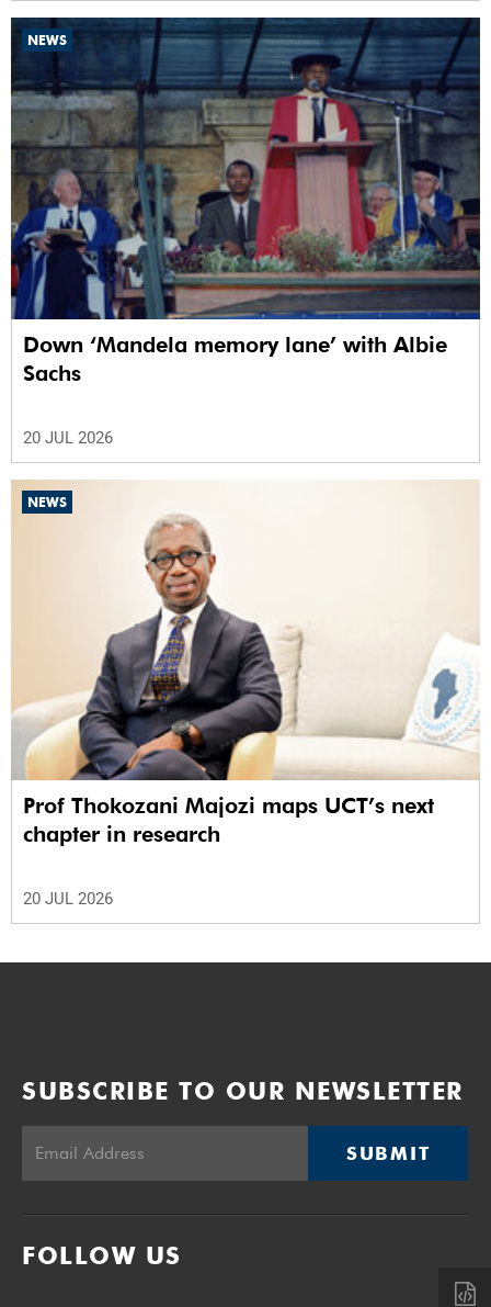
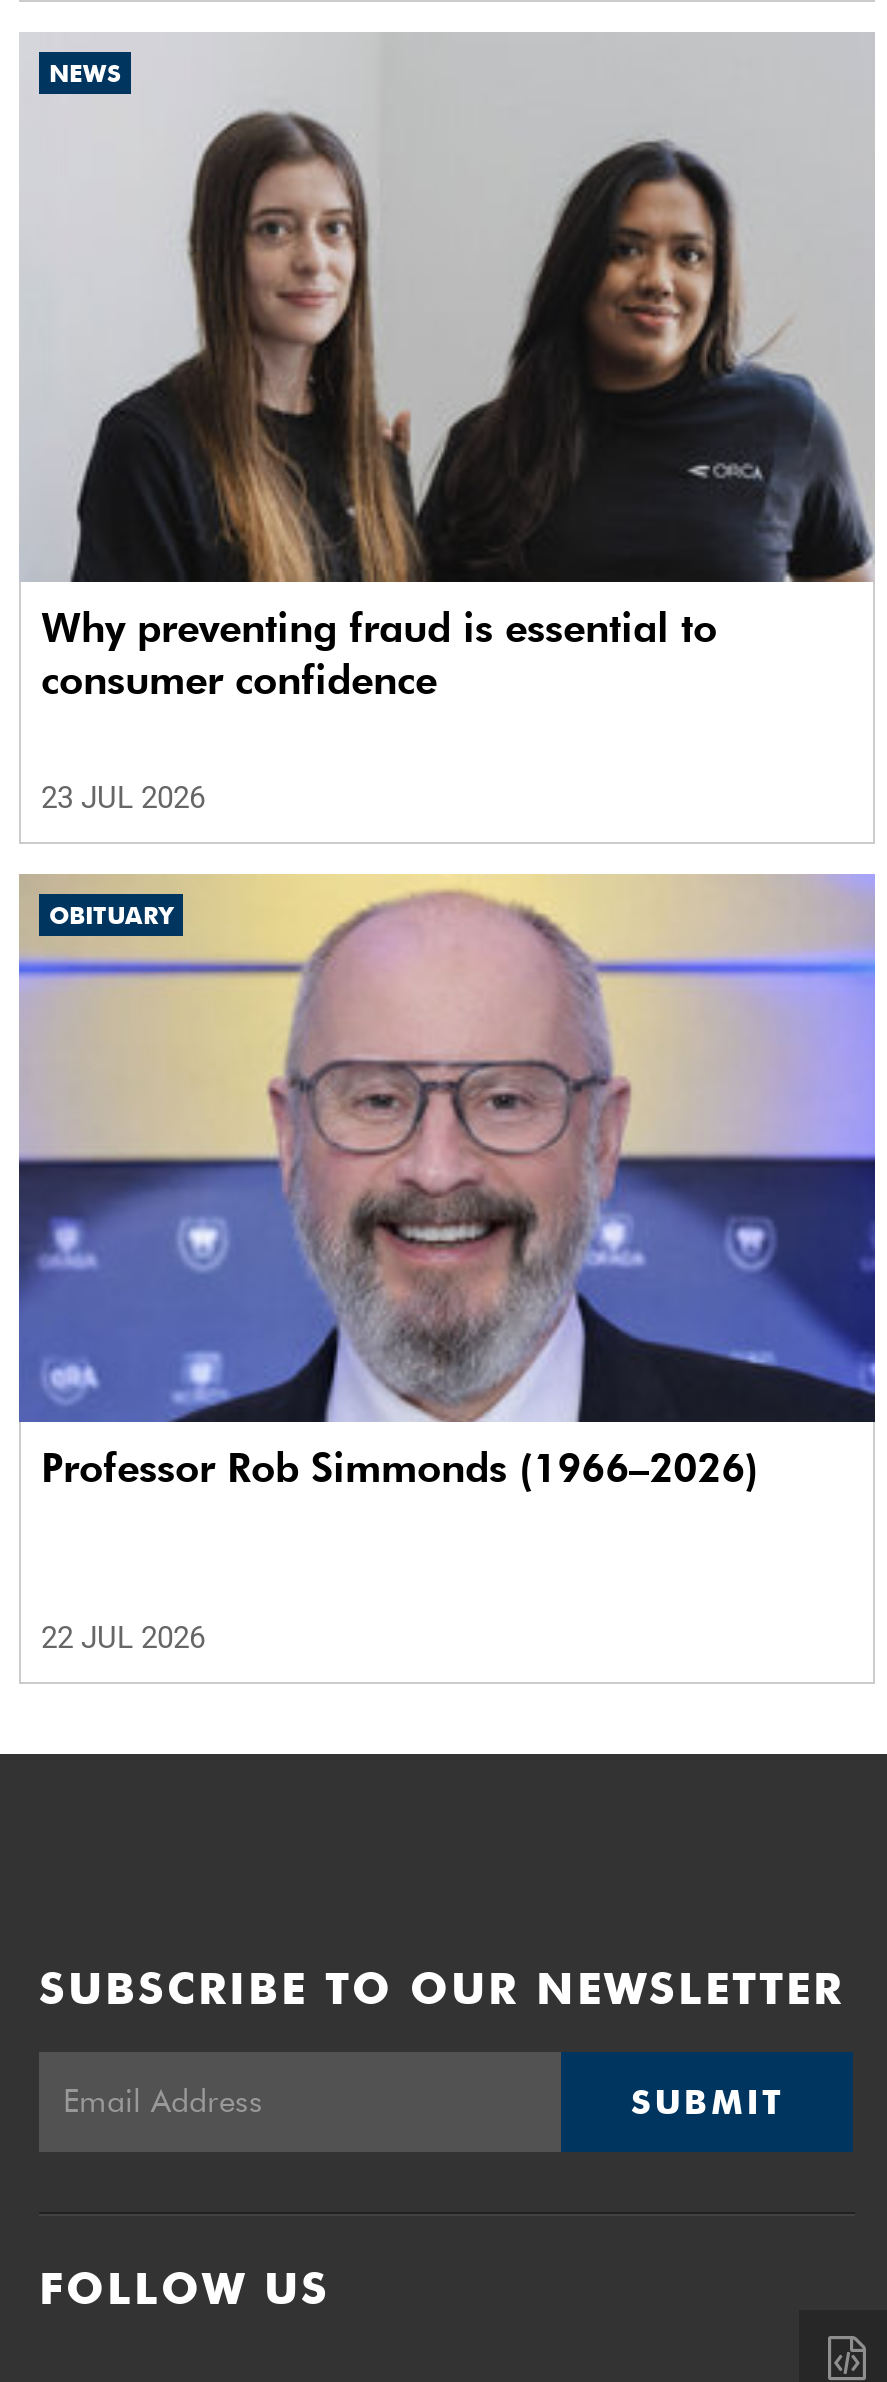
- [image]
- Down ‘Mandela memory lane’ with Albie
- Sachs
+ [image]
+ Why preventing fraud is essential to
+ consumer confidence

- 20 JUL 2026
+ 23 JUL 2026

- [image]
- NEWS
+ [image]
+ OBITUARY

- Prof Thokozani Majozi maps UCT’s next
- chapter in research
+ Professor Rob Simmonds (1966–2026)

- 20 JUL 2026
+ 22 JUL 2026
